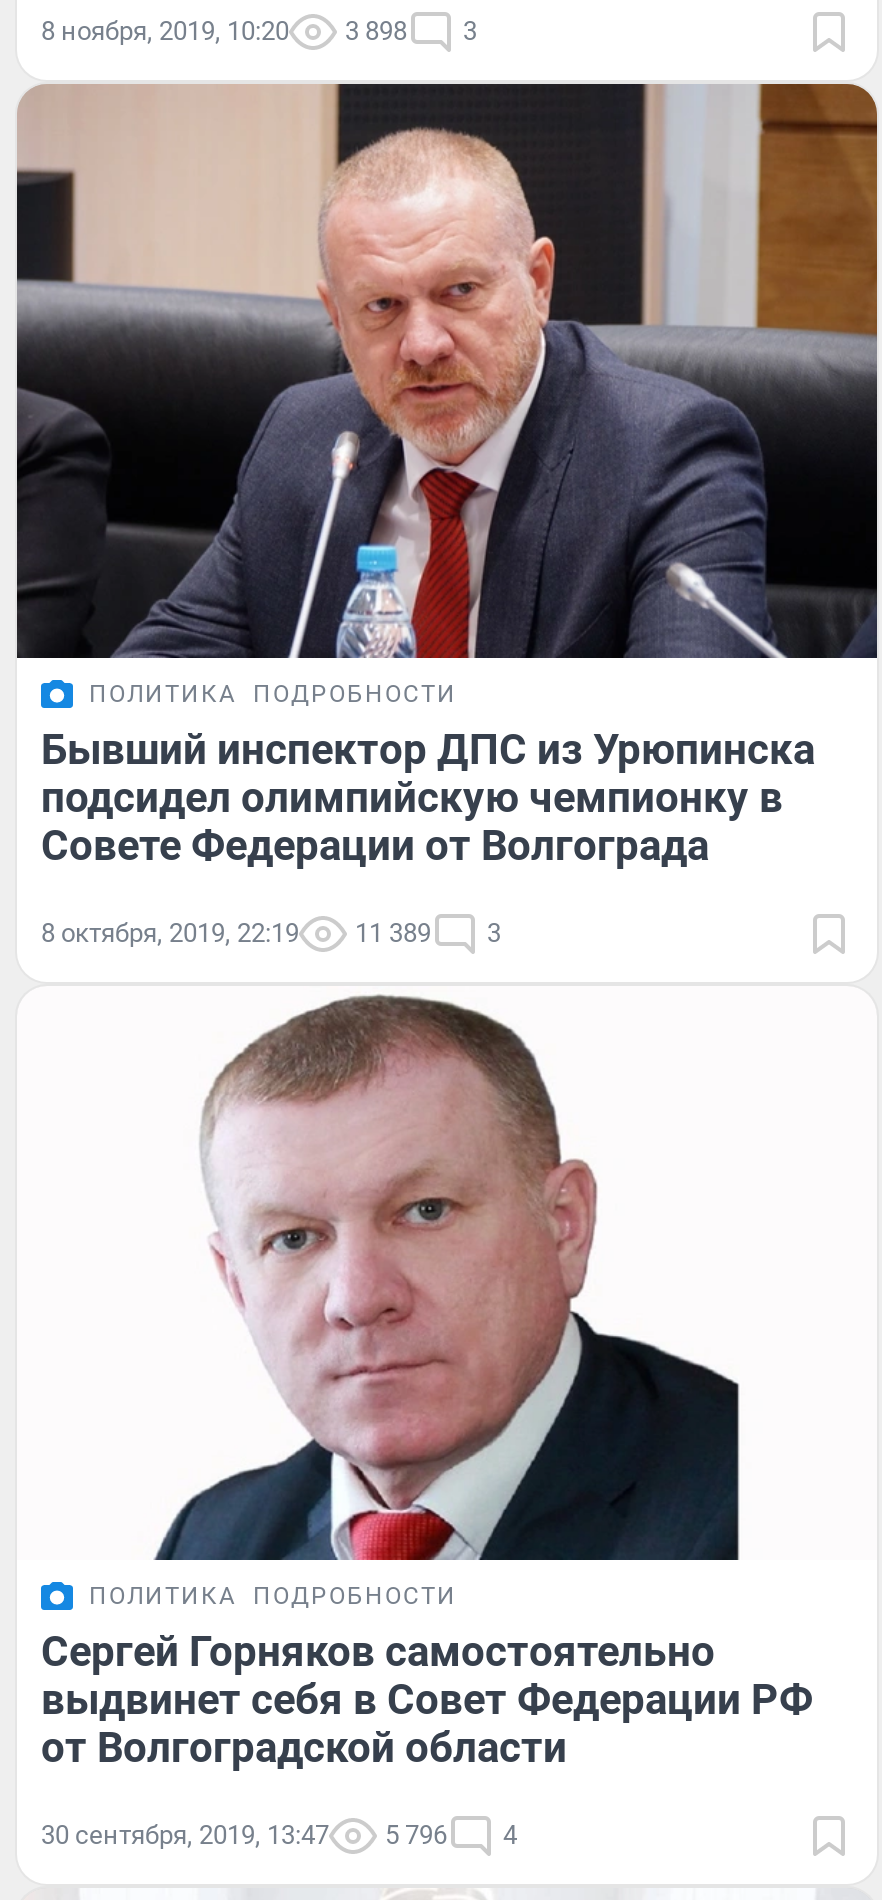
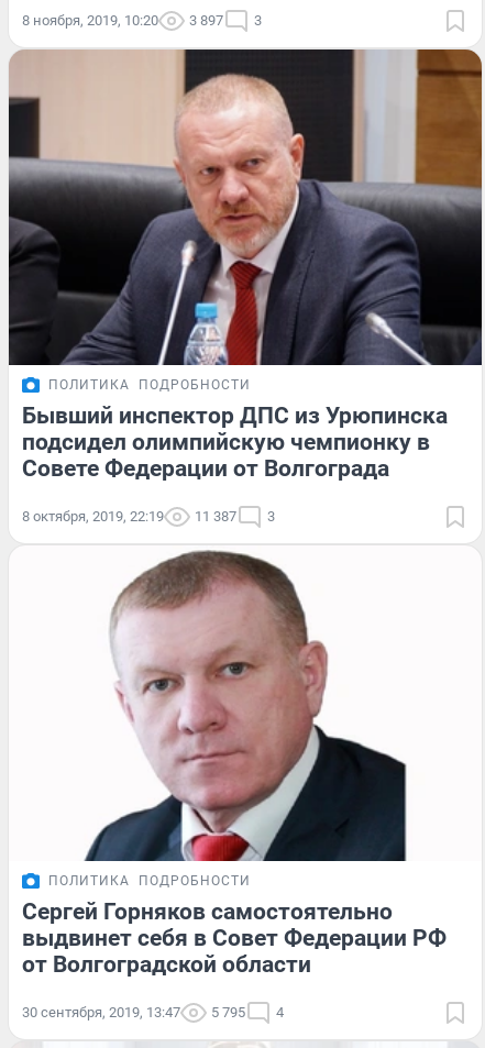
- 8 ноября, 2019, 10:20 3 898 3
+ 8 ноября, 2019, 10:20 3 897 3

- 8 октября, 2019, 22:19 11 389 3
+ 8 октября, 2019, 22:19 11 387 3

- 30 сентября, 2019, 13:47 5 796 4
+ 30 сентября, 2019, 13:47 5 795 4
